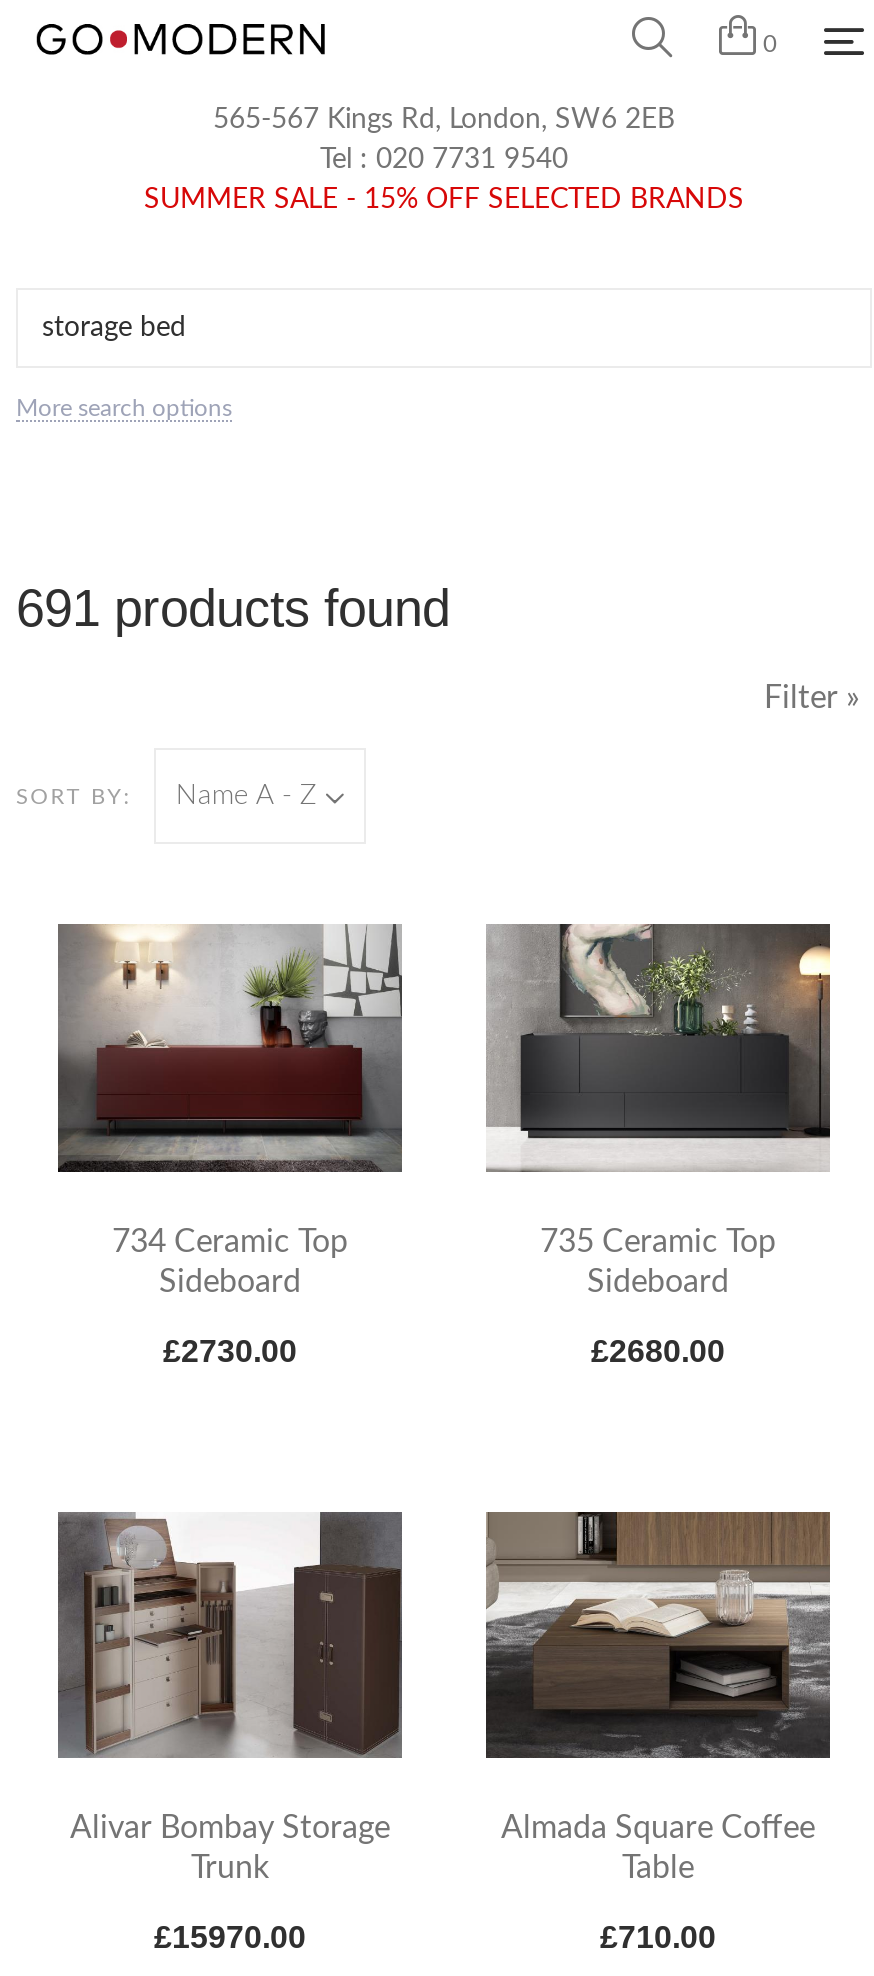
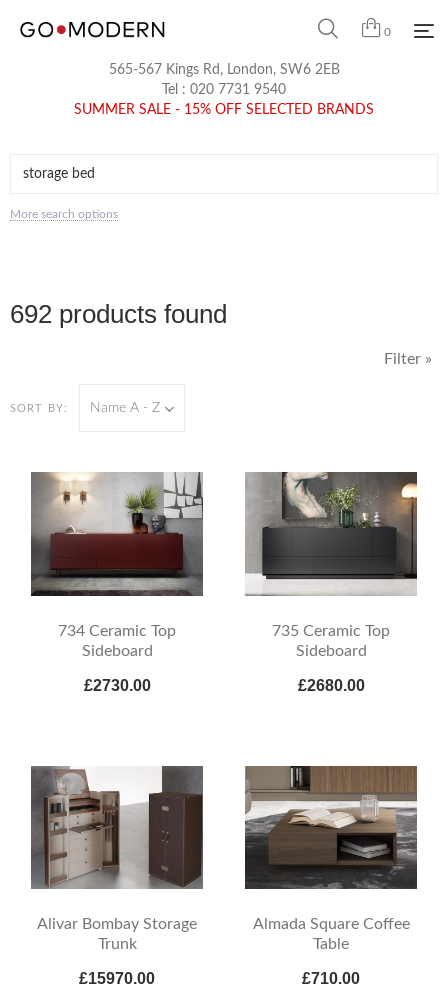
- 691 products found
+ 692 products found
